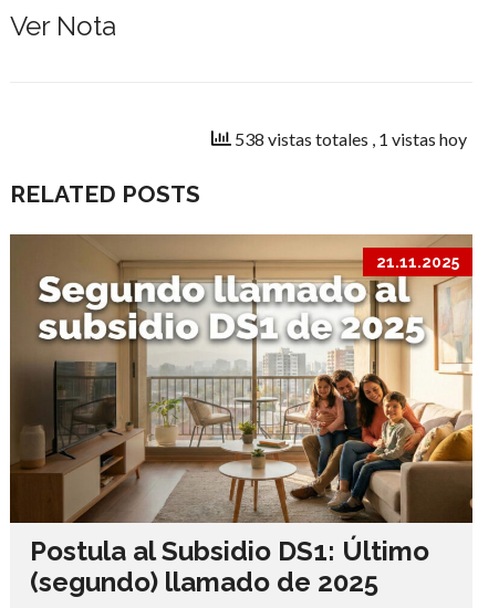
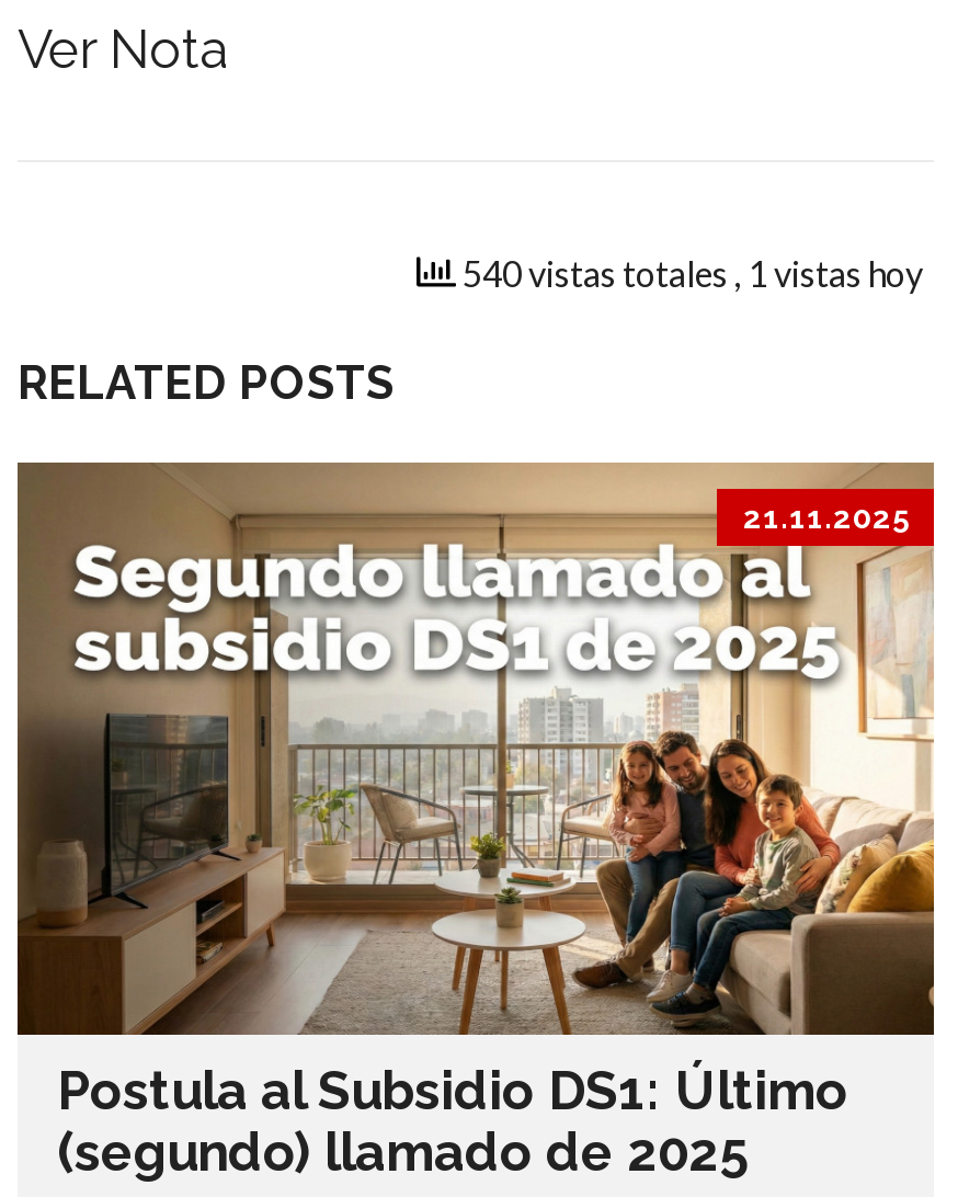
- 538 vistas totales, 1 vistas hoy
+ 540 vistas totales, 1 vistas hoy
